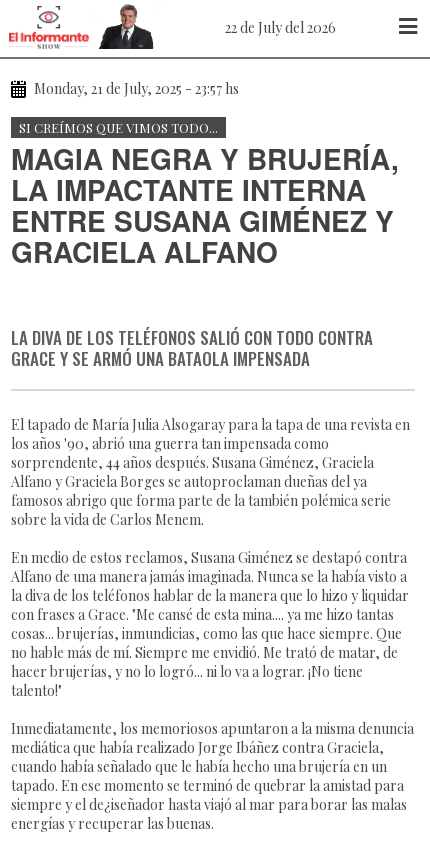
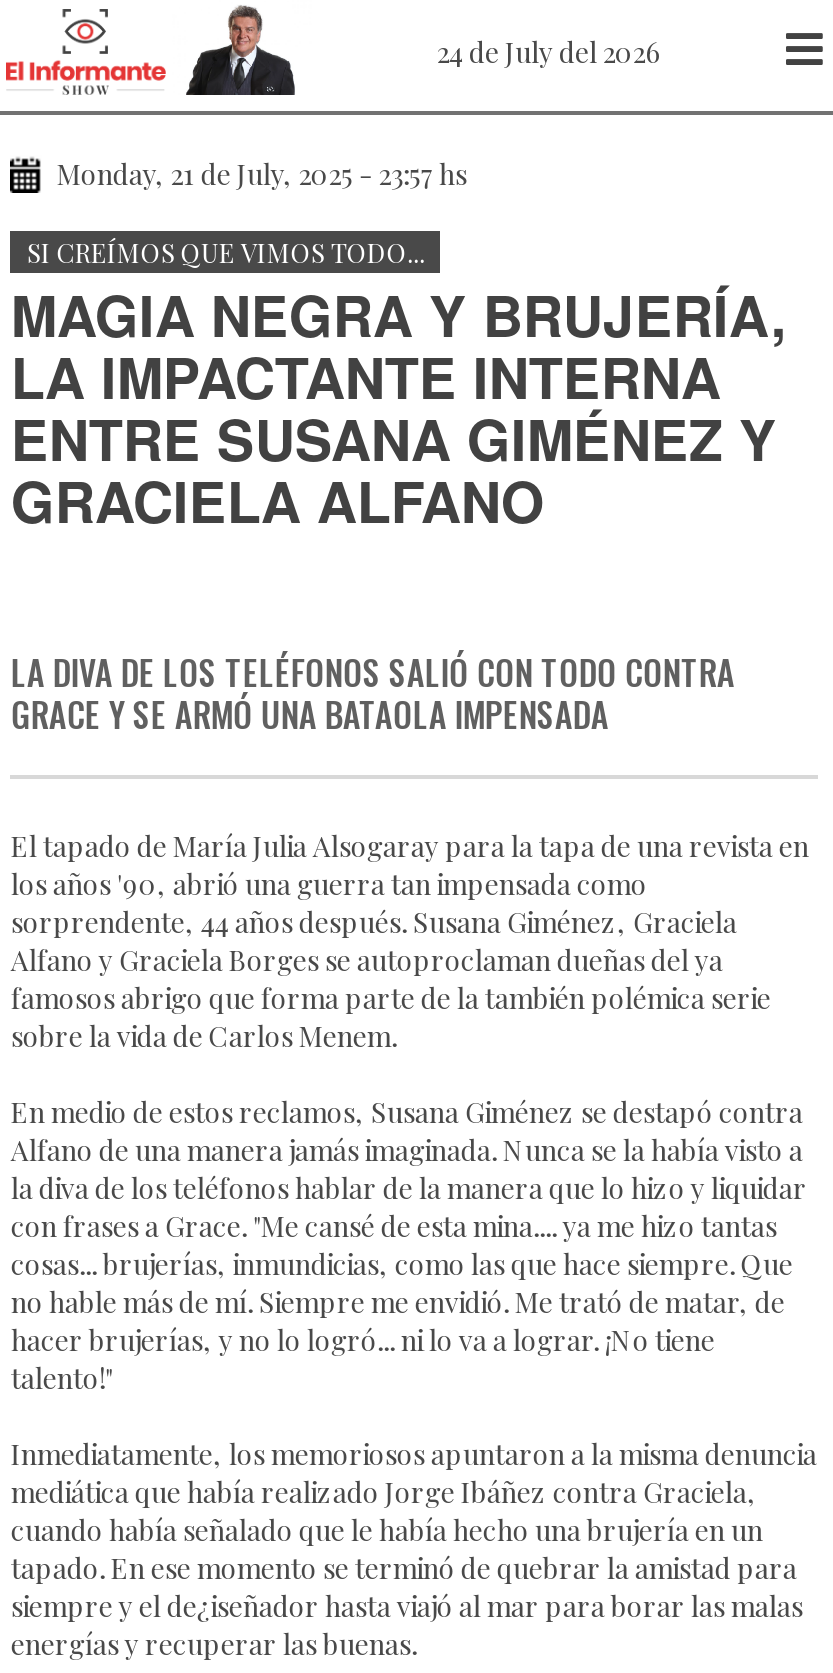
- 22 de July del 2026
+ 24 de July del 2026
